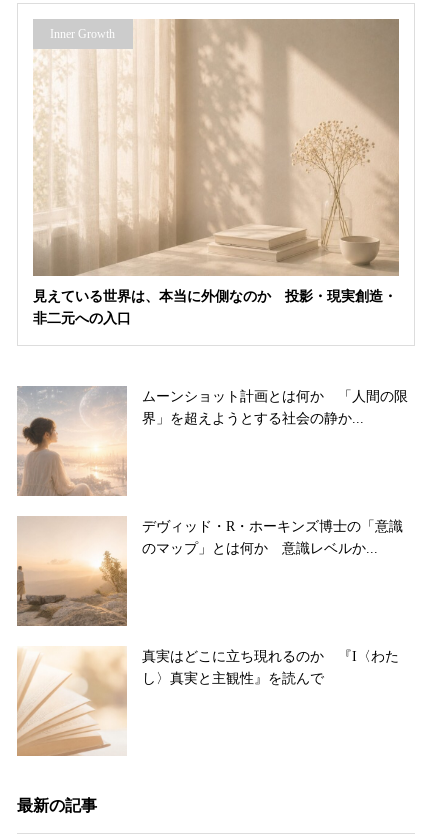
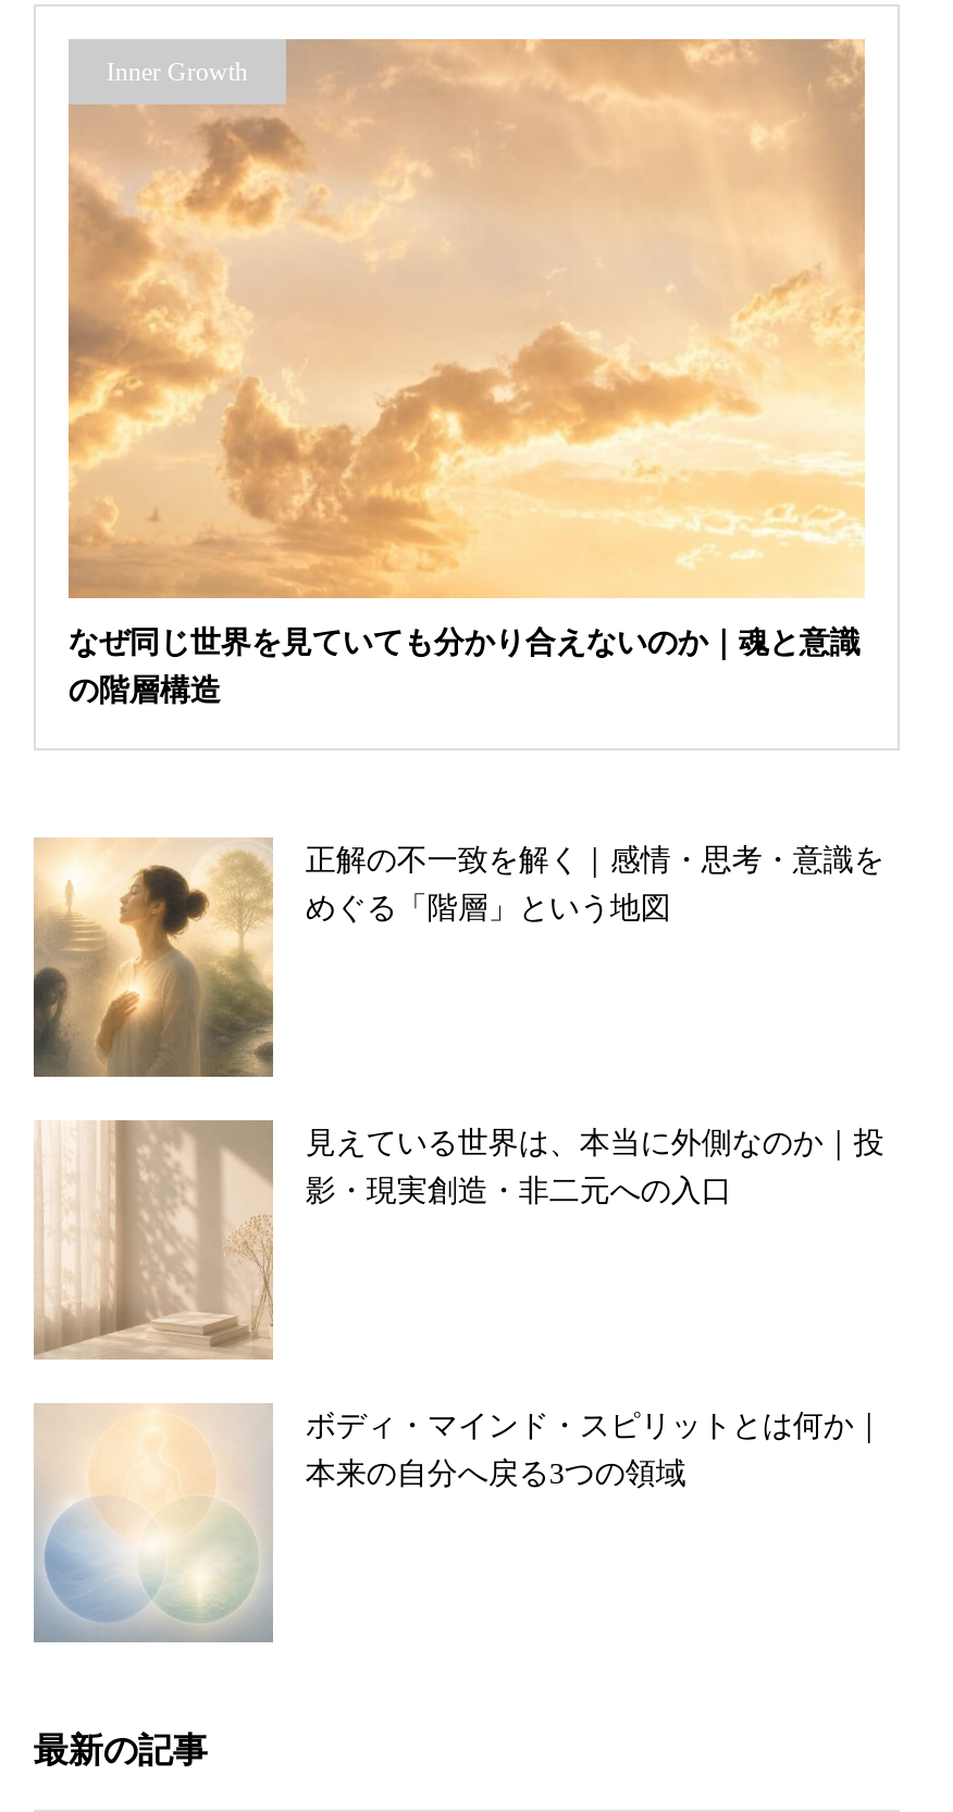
- [image]
- 見えている世界は、本当に外側なのか 投影・現実創造・
+ [image]
+ なぜ同じ世界を見ていても分かり合えないのか｜魂と意識

- 非二元への入口
+ の階層構造

- [image]
- ムーンショット計画とは何か 「人間の限
+ [image]
+ 正解の不一致を解く｜感情・思考・意識を

- 界」を超えようとする社会の静か...
+ めぐる「階層」という地図

- [image]
- デヴィッド・R・ホーキンズ博士の「意識
+ [image]
+ 見えている世界は、本当に外側なのか｜投

- のマップ」とは何か 意識レベルか...
+ 影・現実創造・非二元への入口

- [image]
- 真実はどこに立ち現れるのか 『I〈わた
+ [image]
+ ボディ・マインド・スピリットとは何か｜

- し〉真実と主観性』を読んで
+ 本来の自分へ戻る3つの領域
